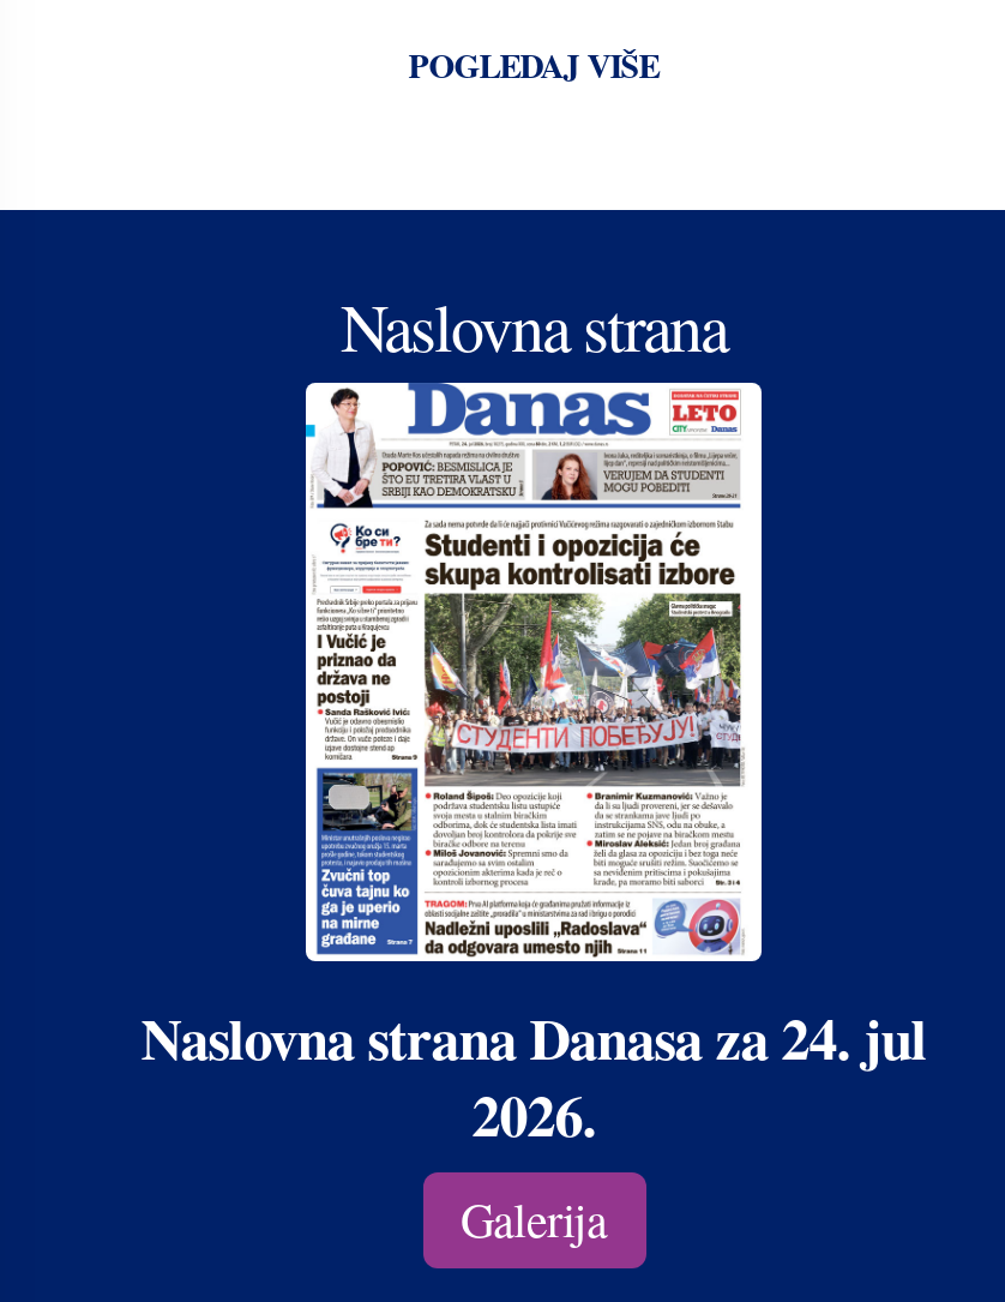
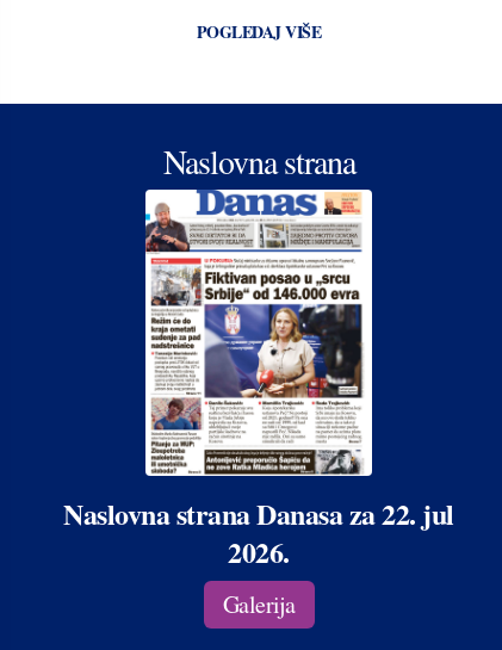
- [image]
- Naslovna strana Danasa za 24. jul
+ [image]
+ Naslovna strana Danasa za 22. jul
